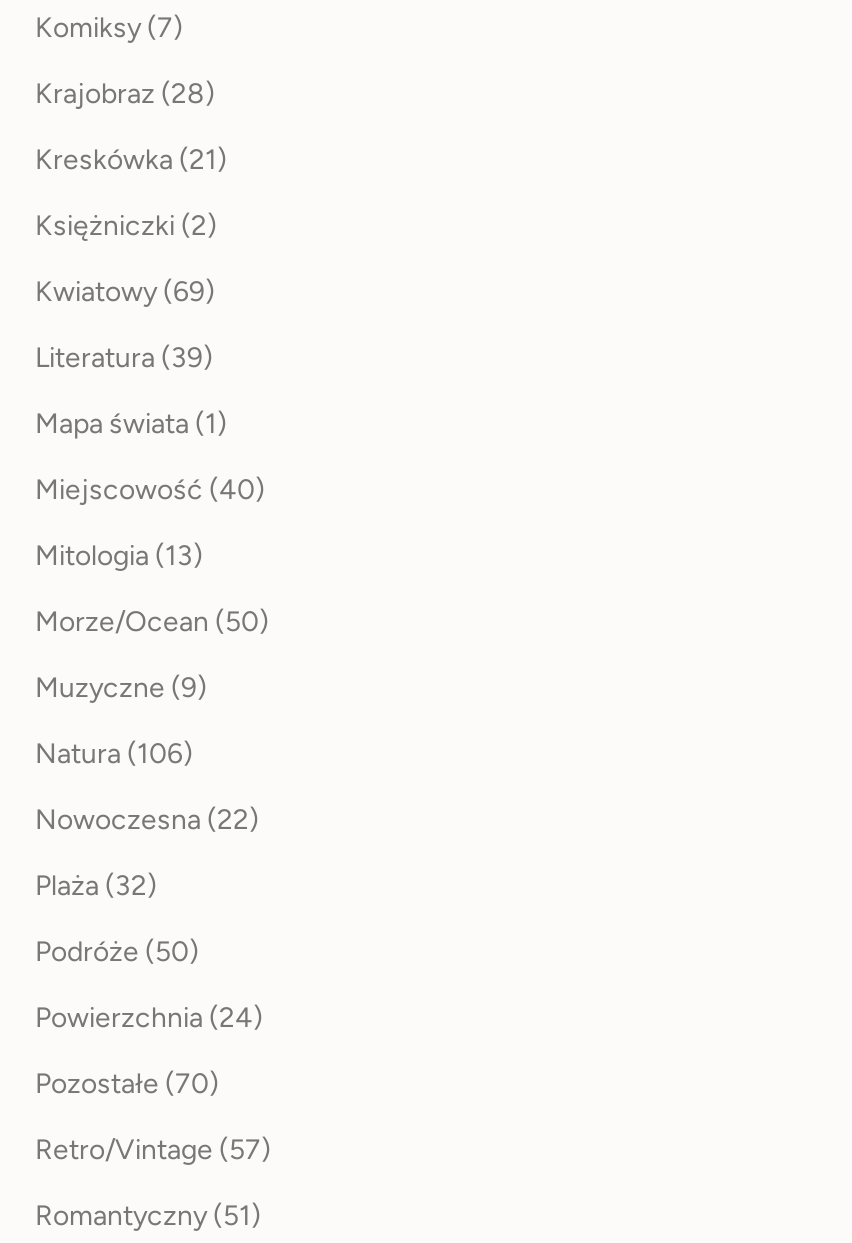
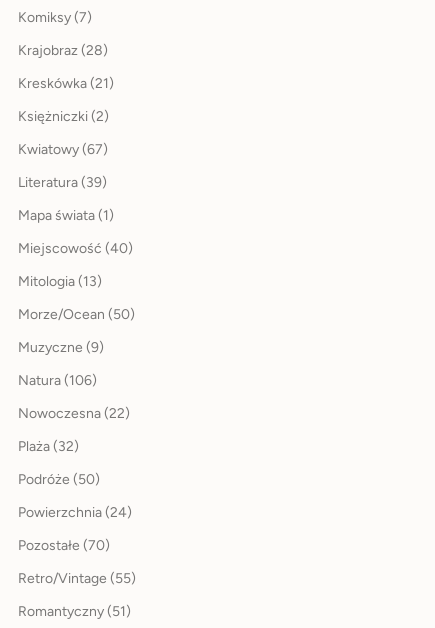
- Kwiatowy (69)
+ Kwiatowy (67)

- Retro/Vintage (57)
+ Retro/Vintage (55)
